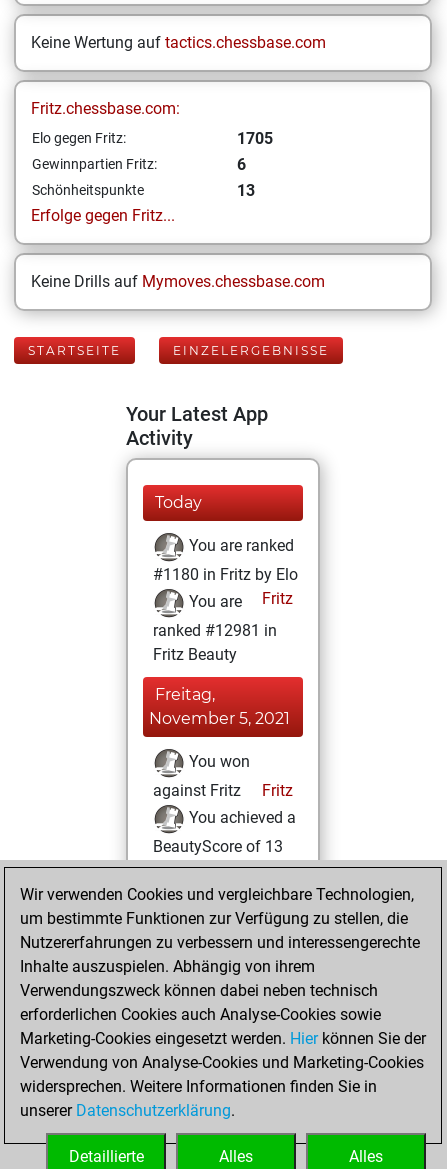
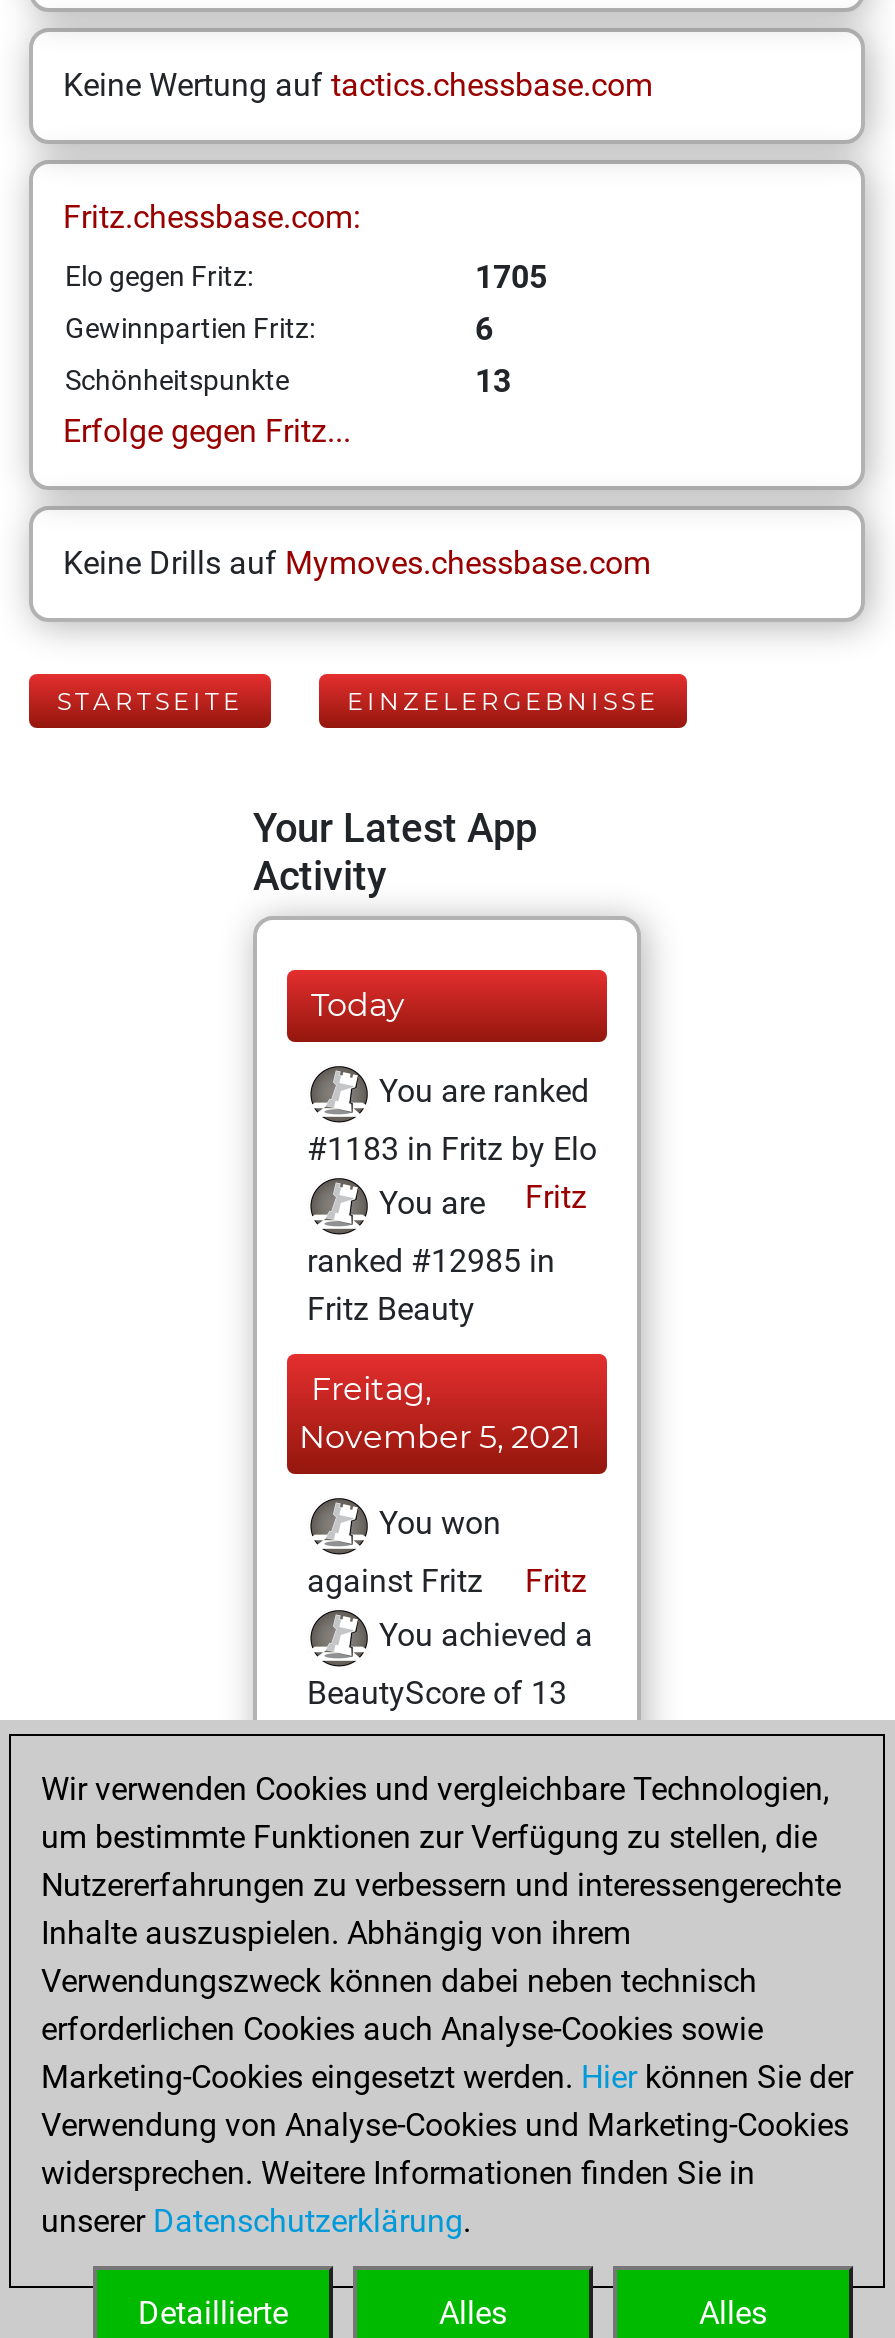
- #1180 in Fritz by Elo
+ #1183 in Fritz by Elo

- ranked #12981 in
+ ranked #12985 in
